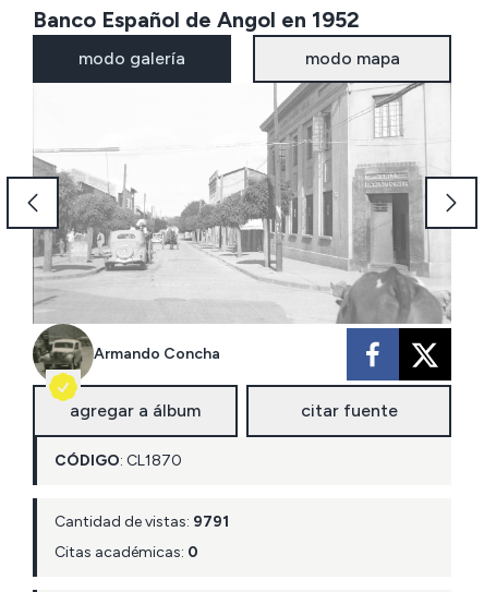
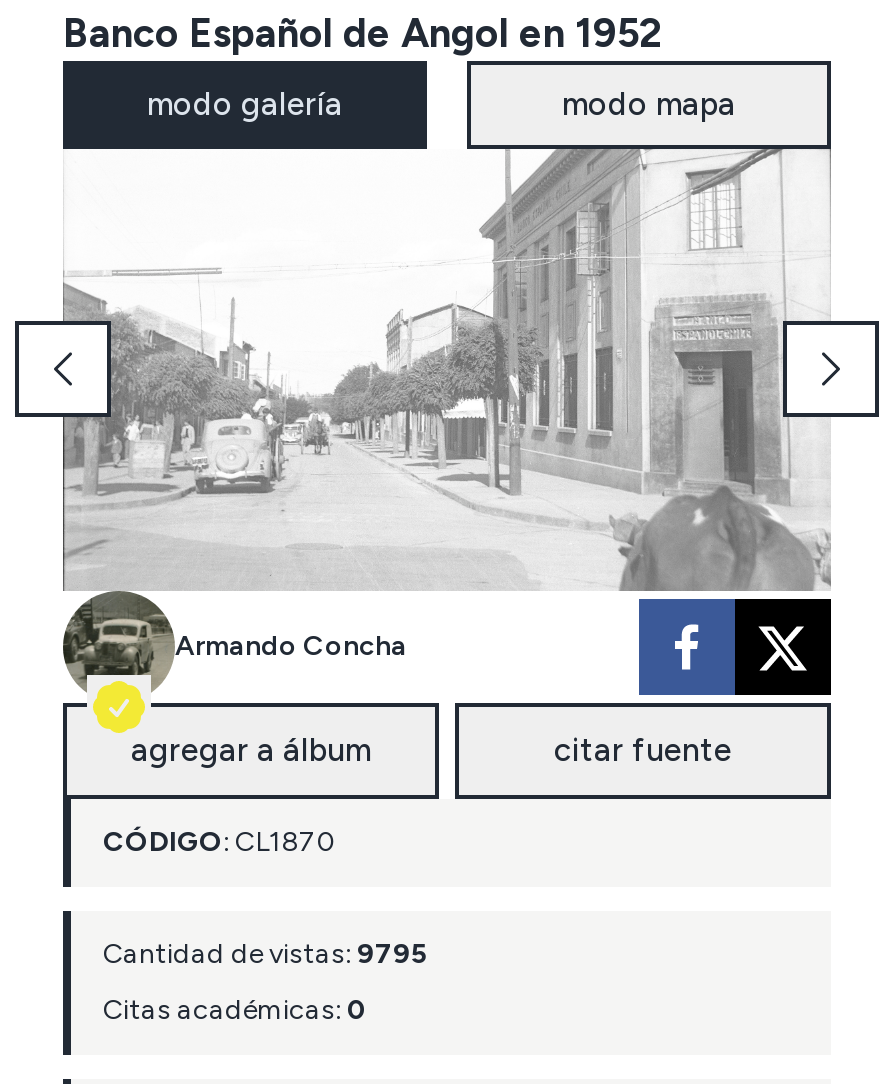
- Cantidad de vistas: 9791
+ Cantidad de vistas: 9795
